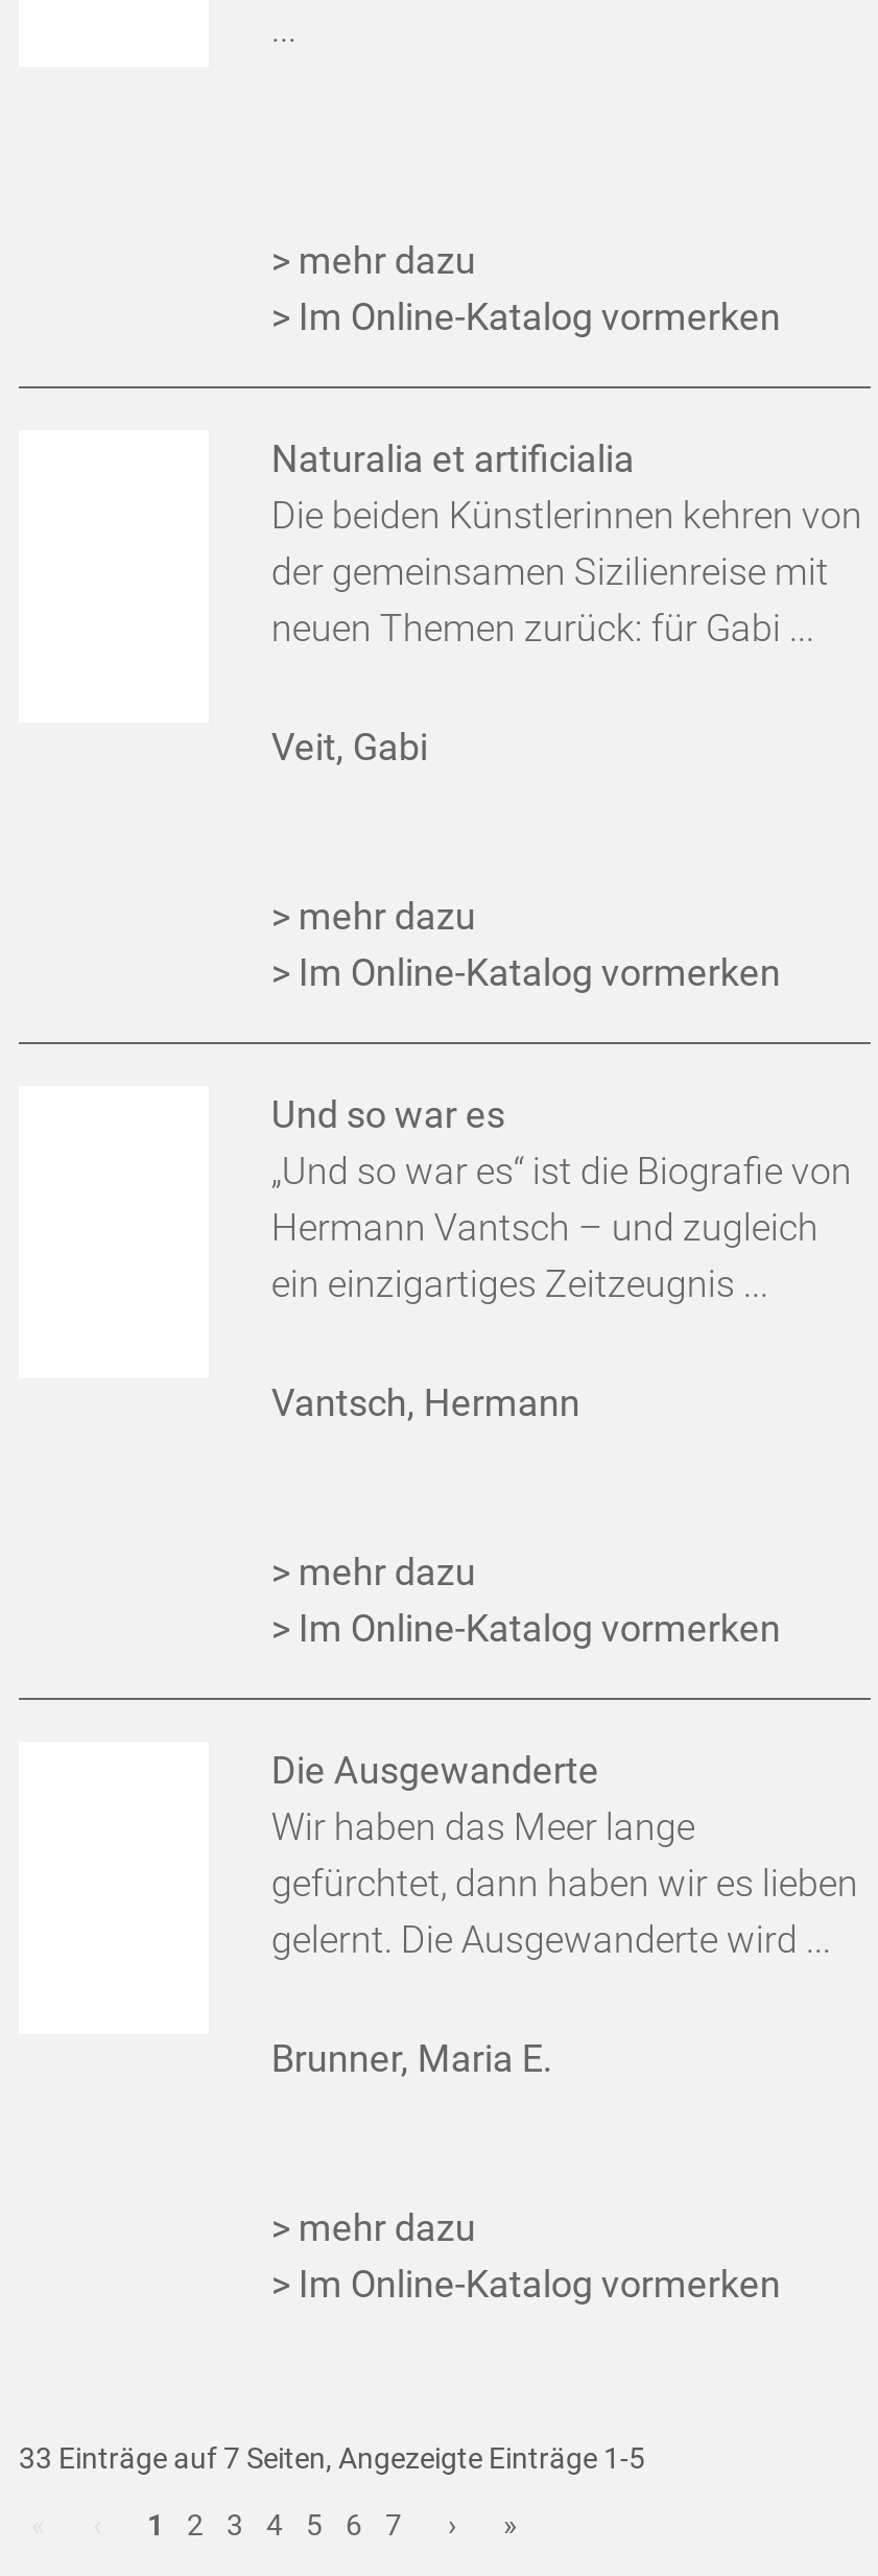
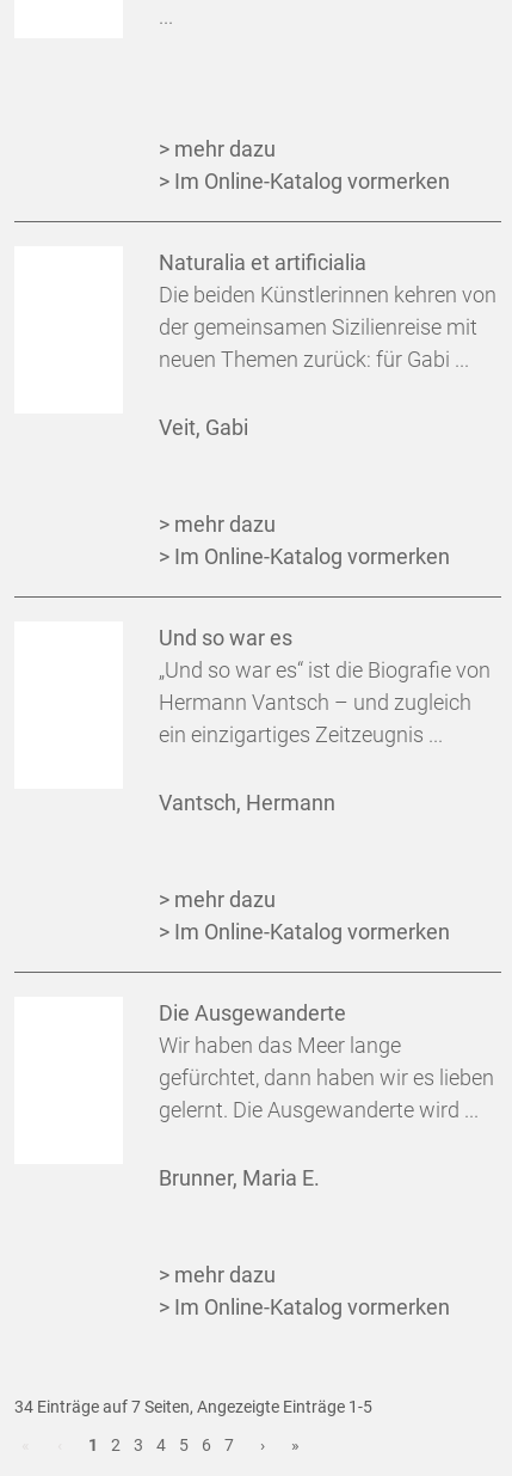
- 33 Einträge auf 7 Seiten, Angezeigte Einträge 1-5
+ 34 Einträge auf 7 Seiten, Angezeigte Einträge 1-5
